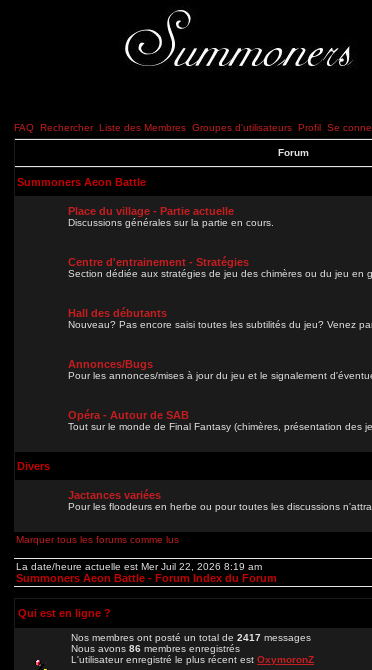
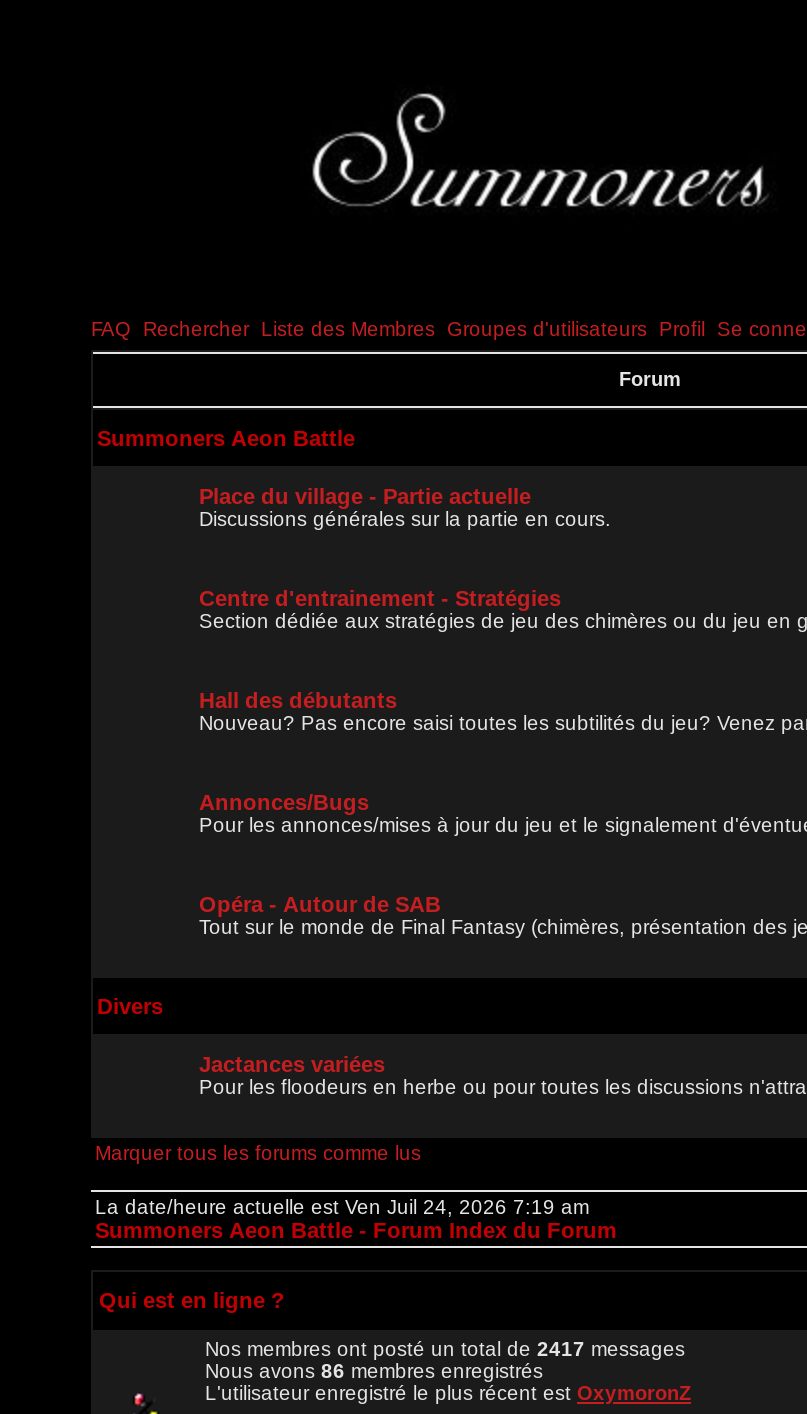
- La date/heure actuelle est Mer Juil 22, 2026 8:19 am
+ La date/heure actuelle est Ven Juil 24, 2026 7:19 am
